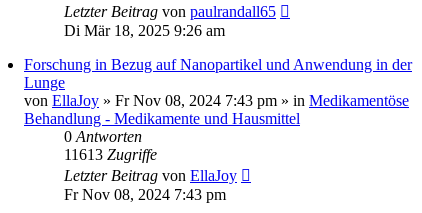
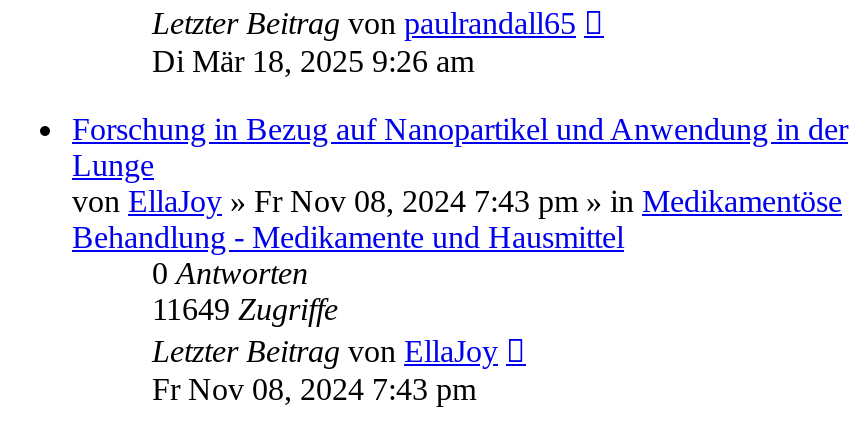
- 11613 Zugriffe
+ 11649 Zugriffe
